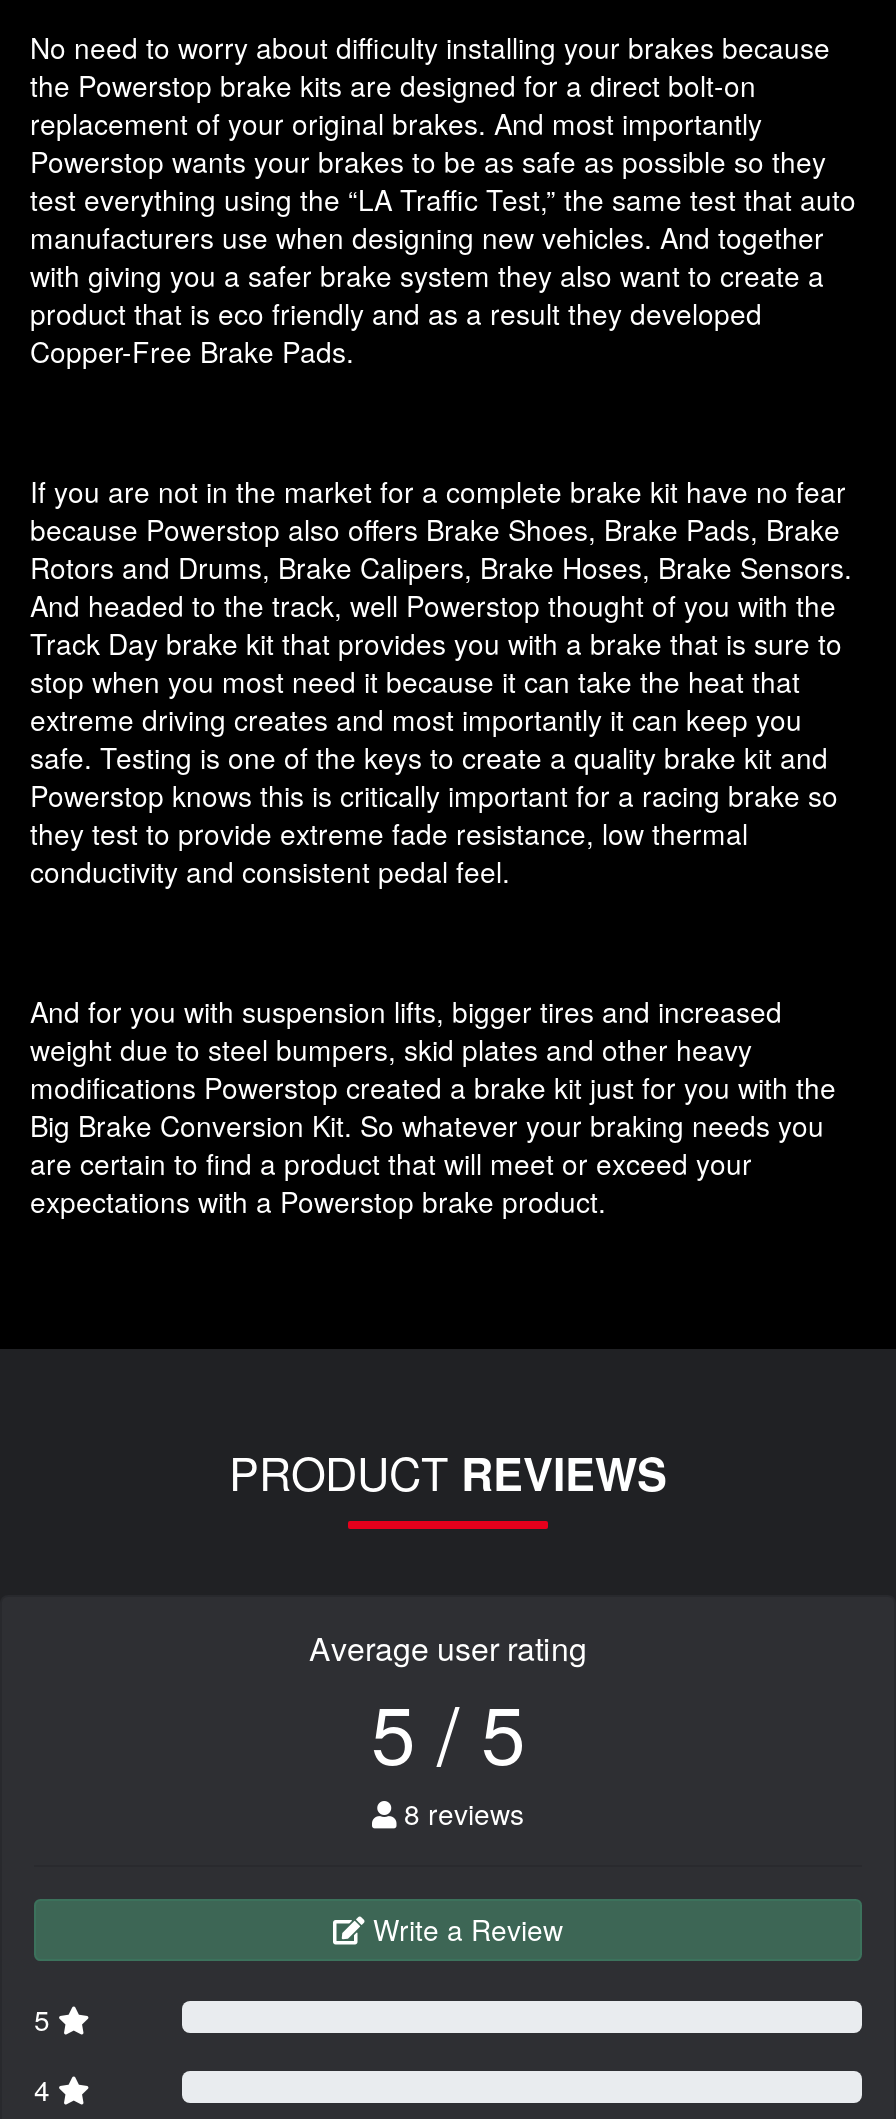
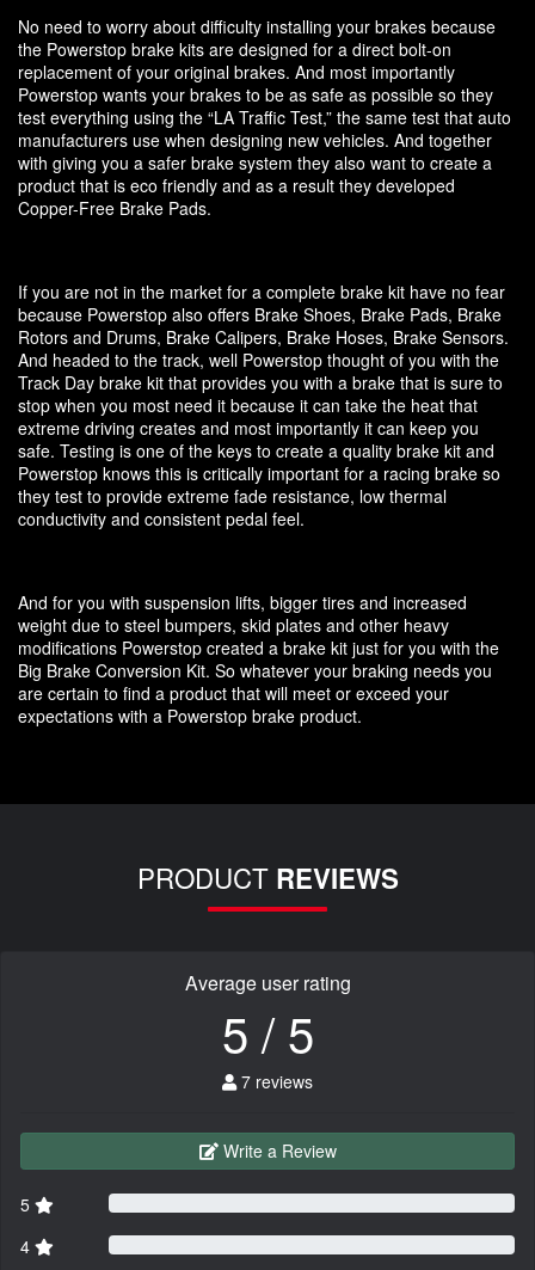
- 8 reviews
+ 7 reviews
